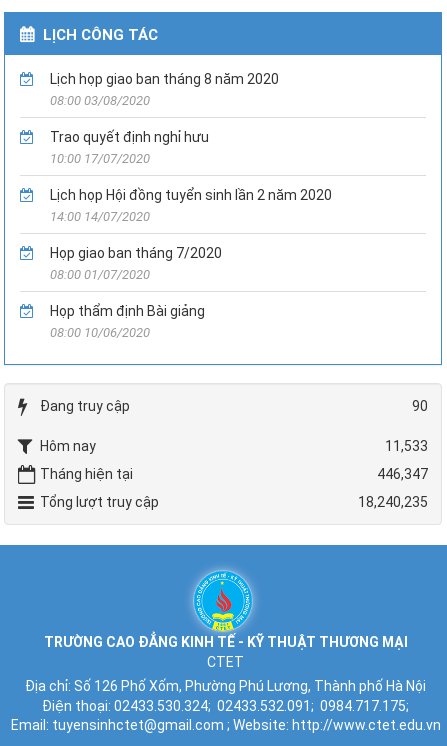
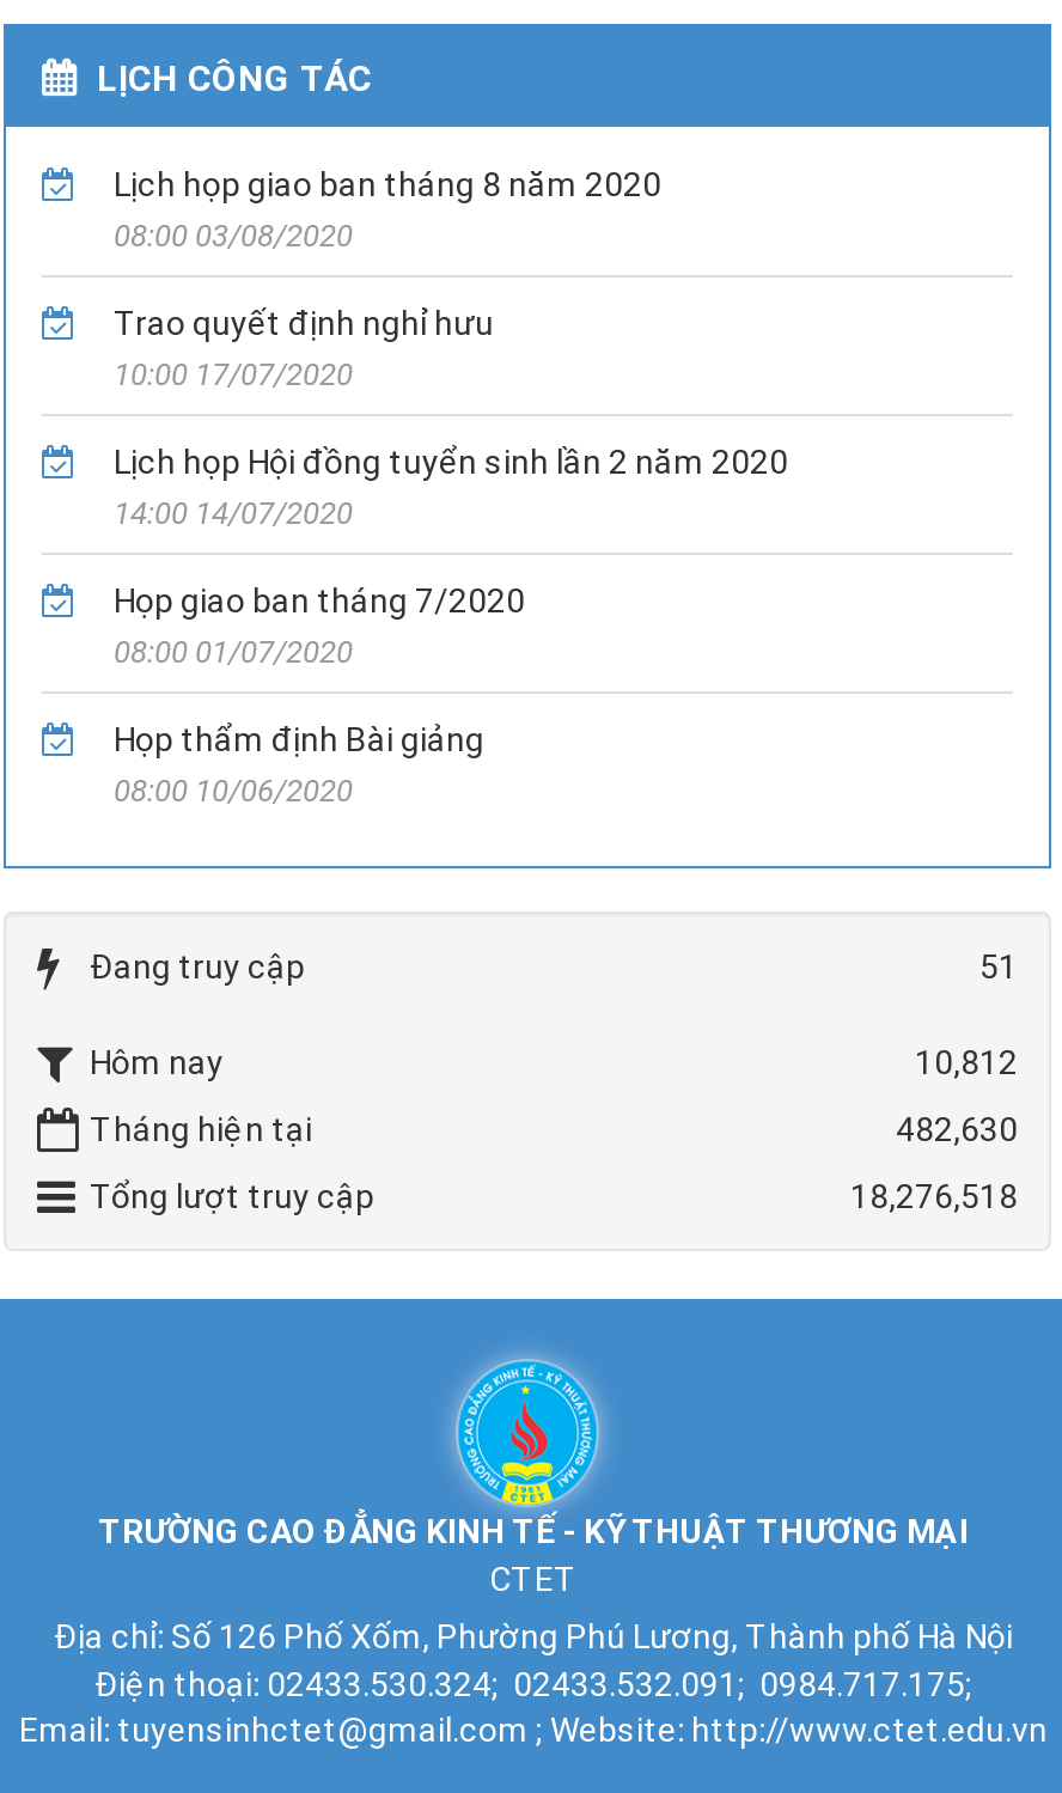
- 90
+ 51

- 11,533
+ 10,812

- 446,347
+ 482,630

- 18,240,235
+ 18,276,518
